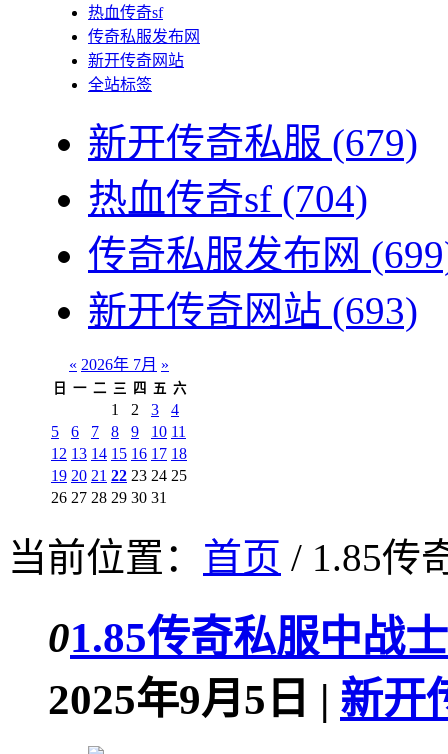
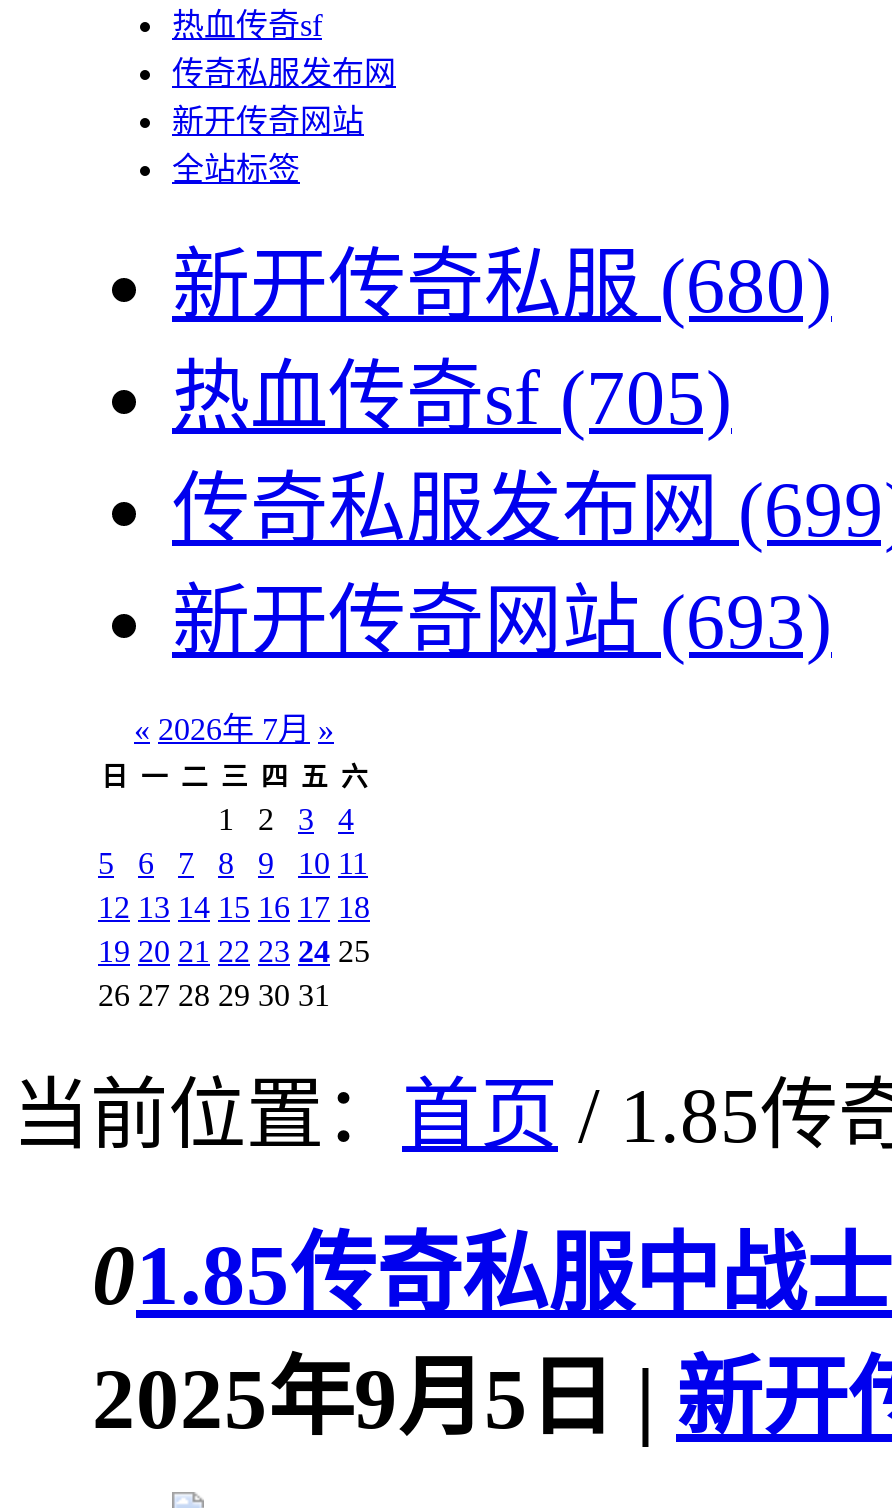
- 新开传奇私服(679)
+ 新开传奇私服(680)

- 热血传奇sf (704)
+ 热血传奇sf (705)
